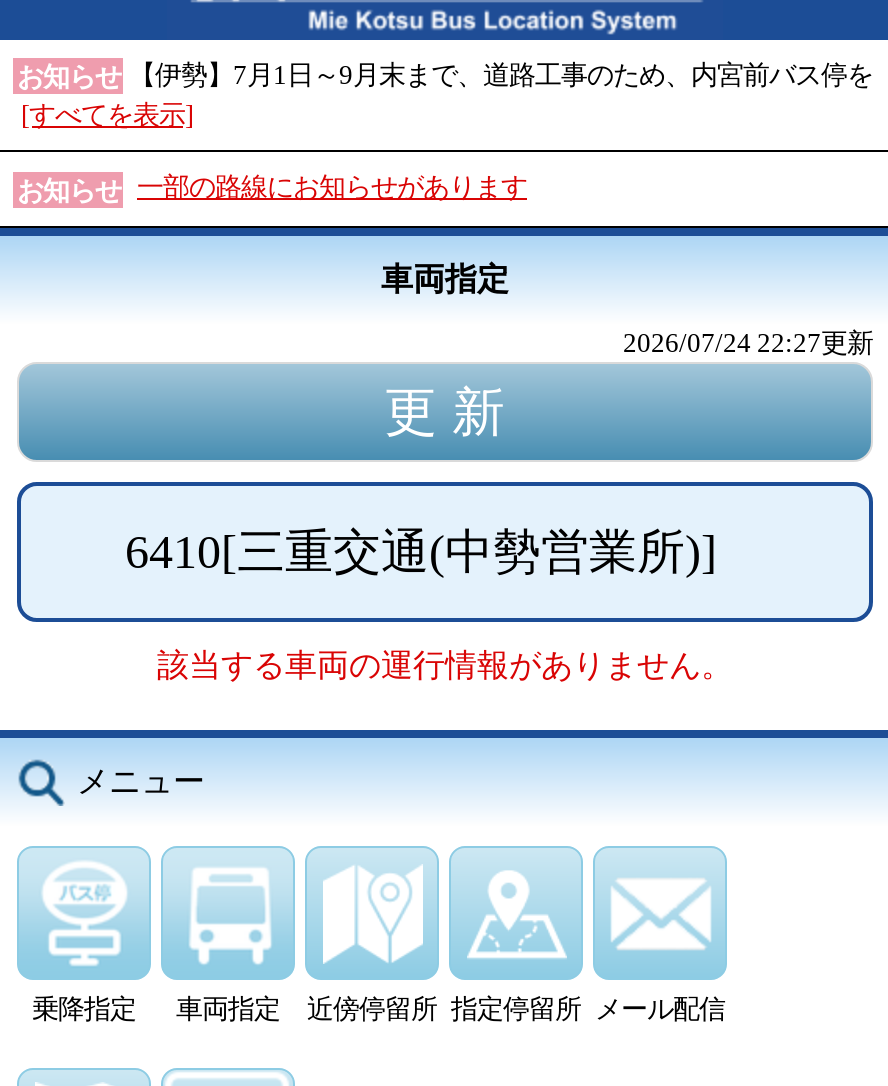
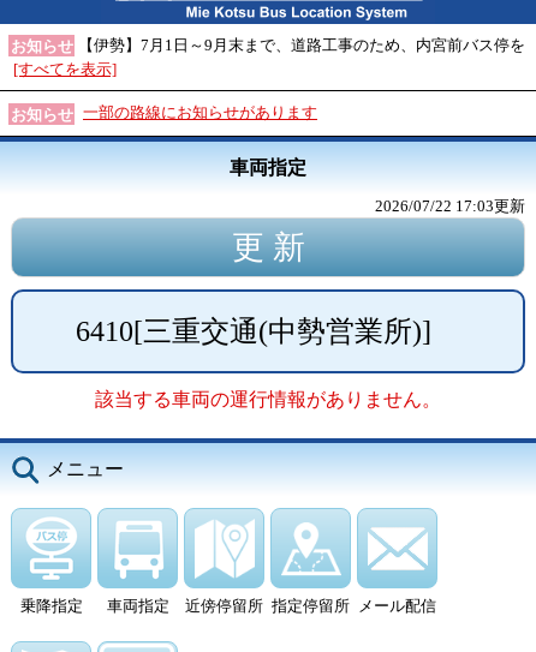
- 2026/07/24 22:27更新
+ 2026/07/22 17:03更新
